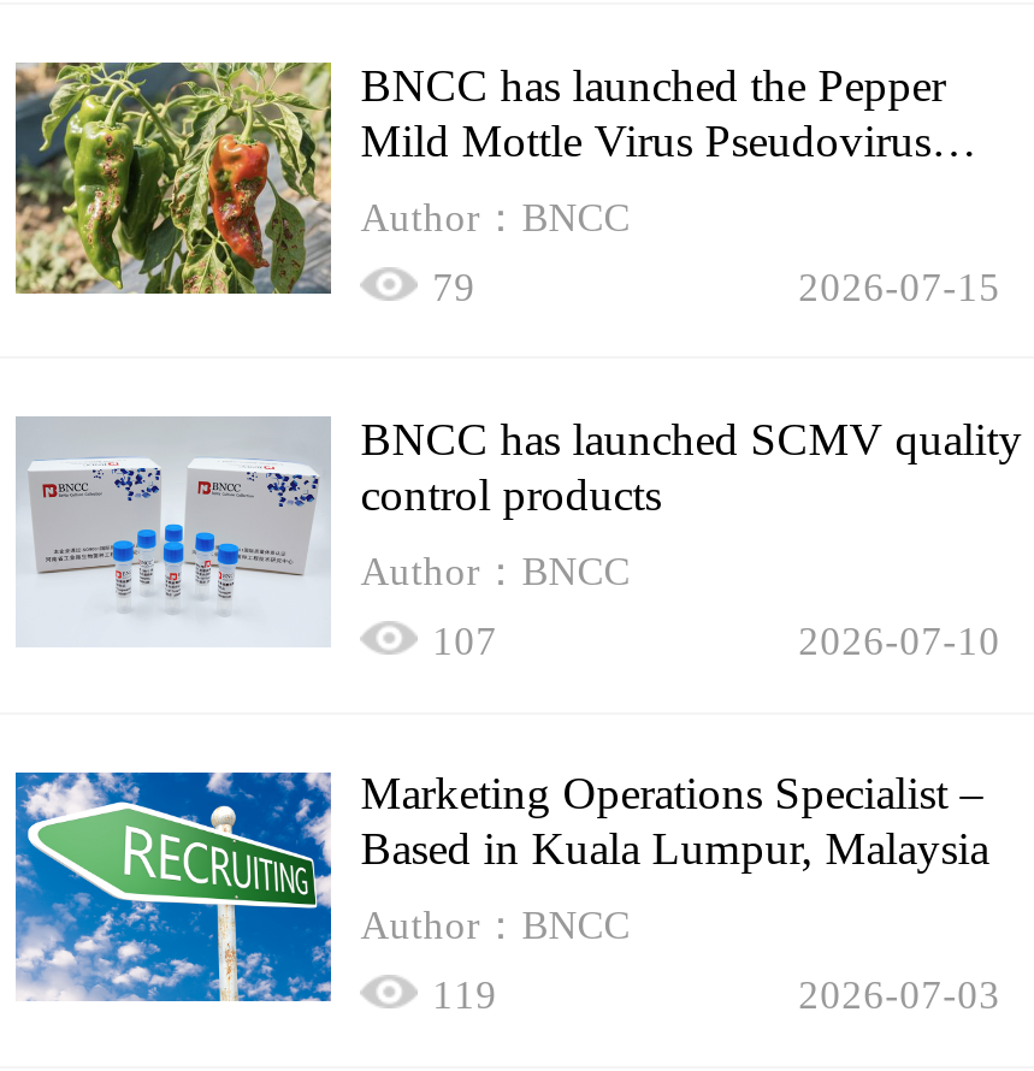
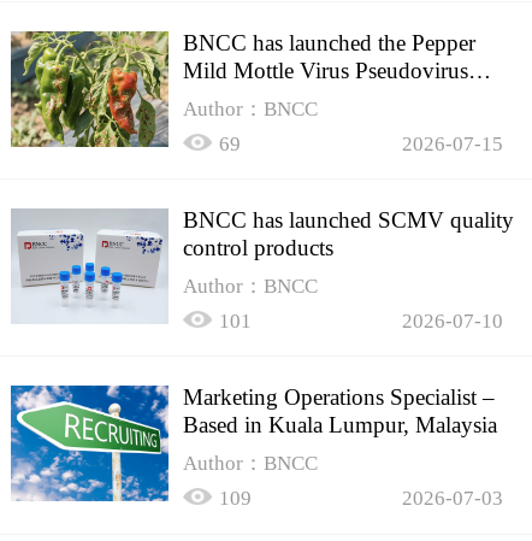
- 79
+ 69

- 107
+ 101

- 119
+ 109
